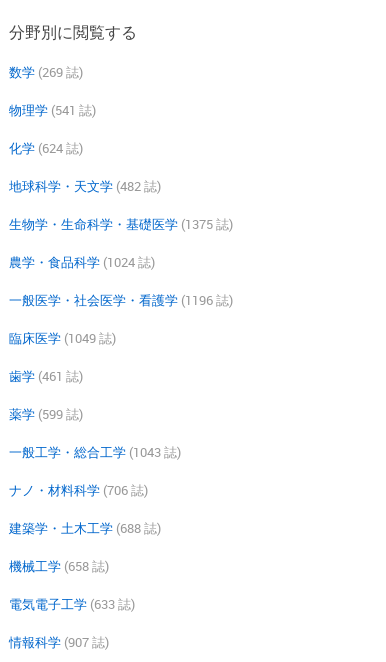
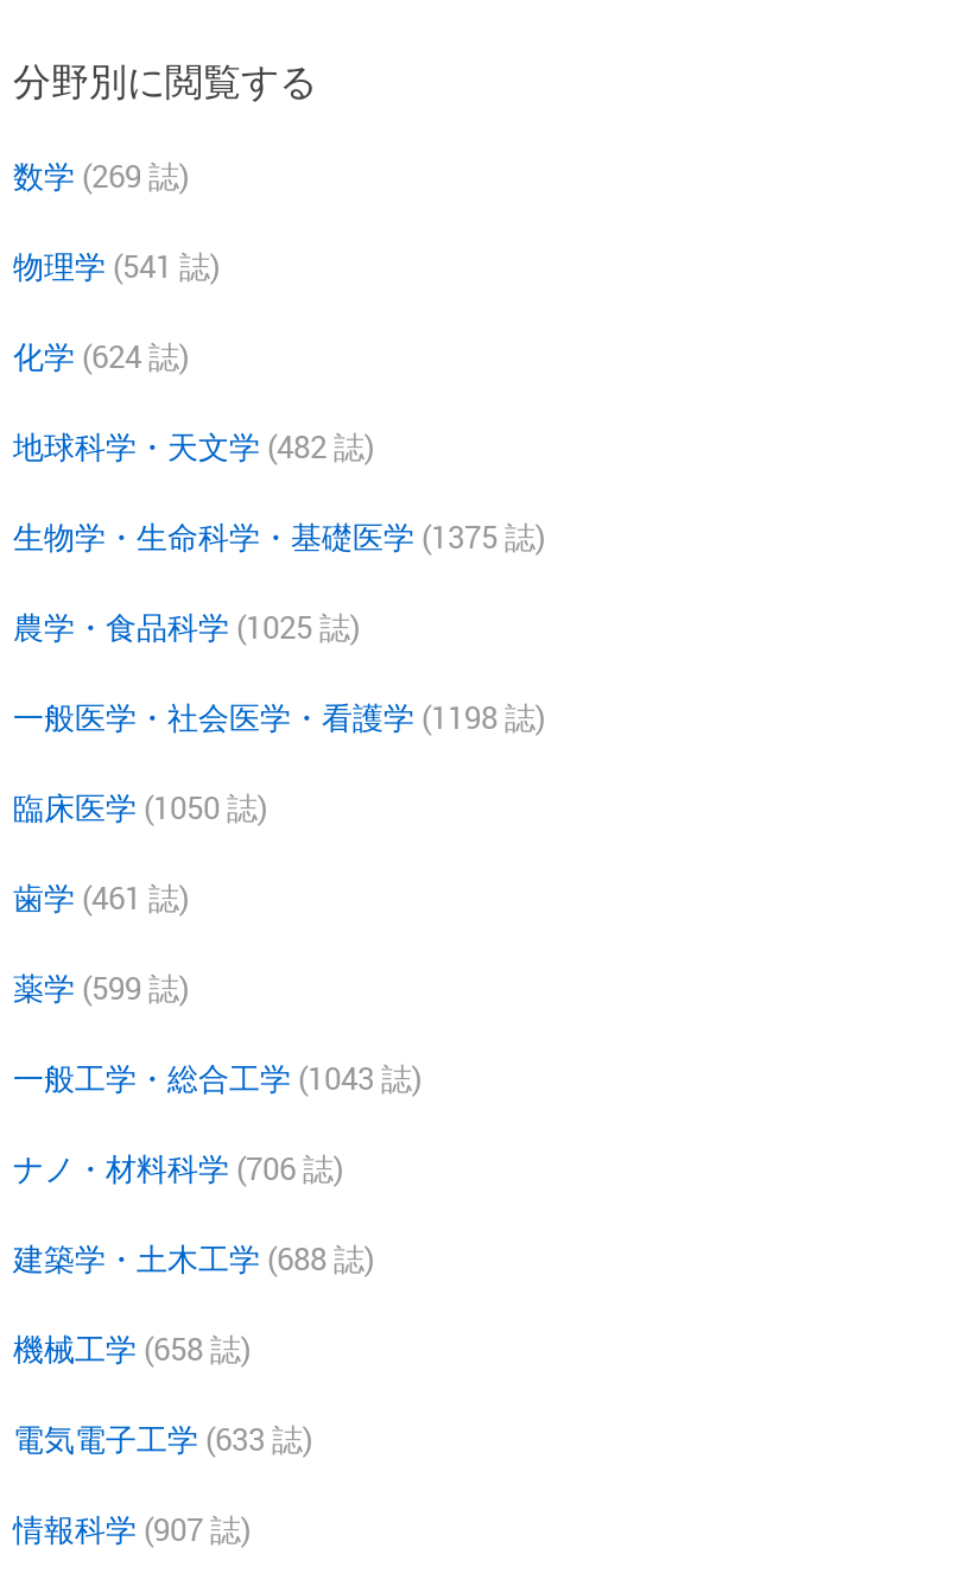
- 農学・食品科学 (1024 誌)
+ 農学・食品科学 (1025 誌)

- 一般医学・社会医学・看護学 (1196 誌)
+ 一般医学・社会医学・看護学 (1198 誌)

- 臨床医学 (1049 誌)
+ 臨床医学 (1050 誌)
